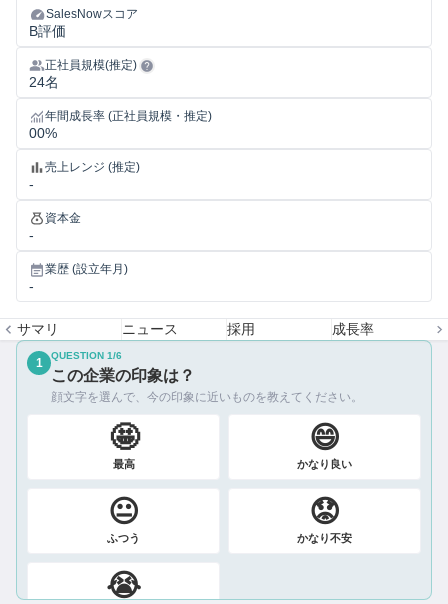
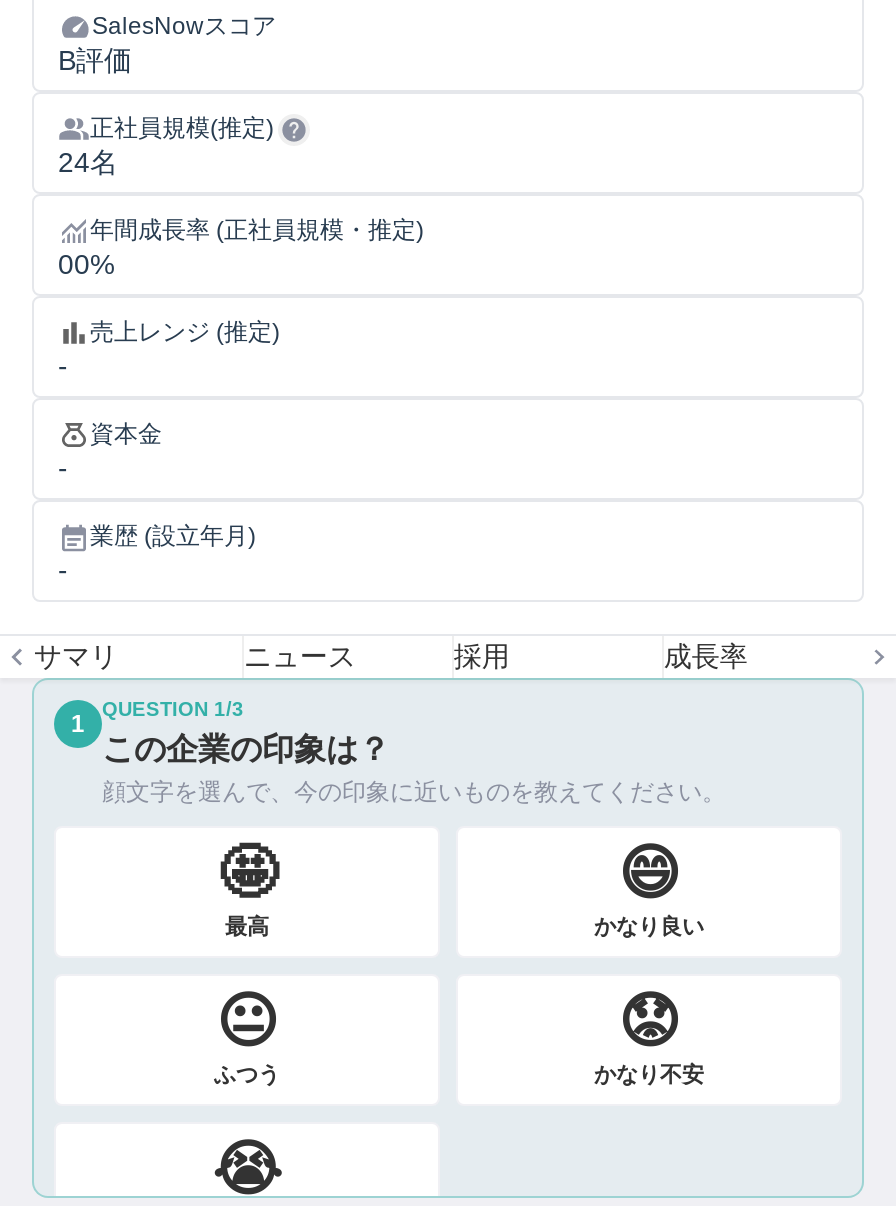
- QUESTION 1/6
+ QUESTION 1/3
